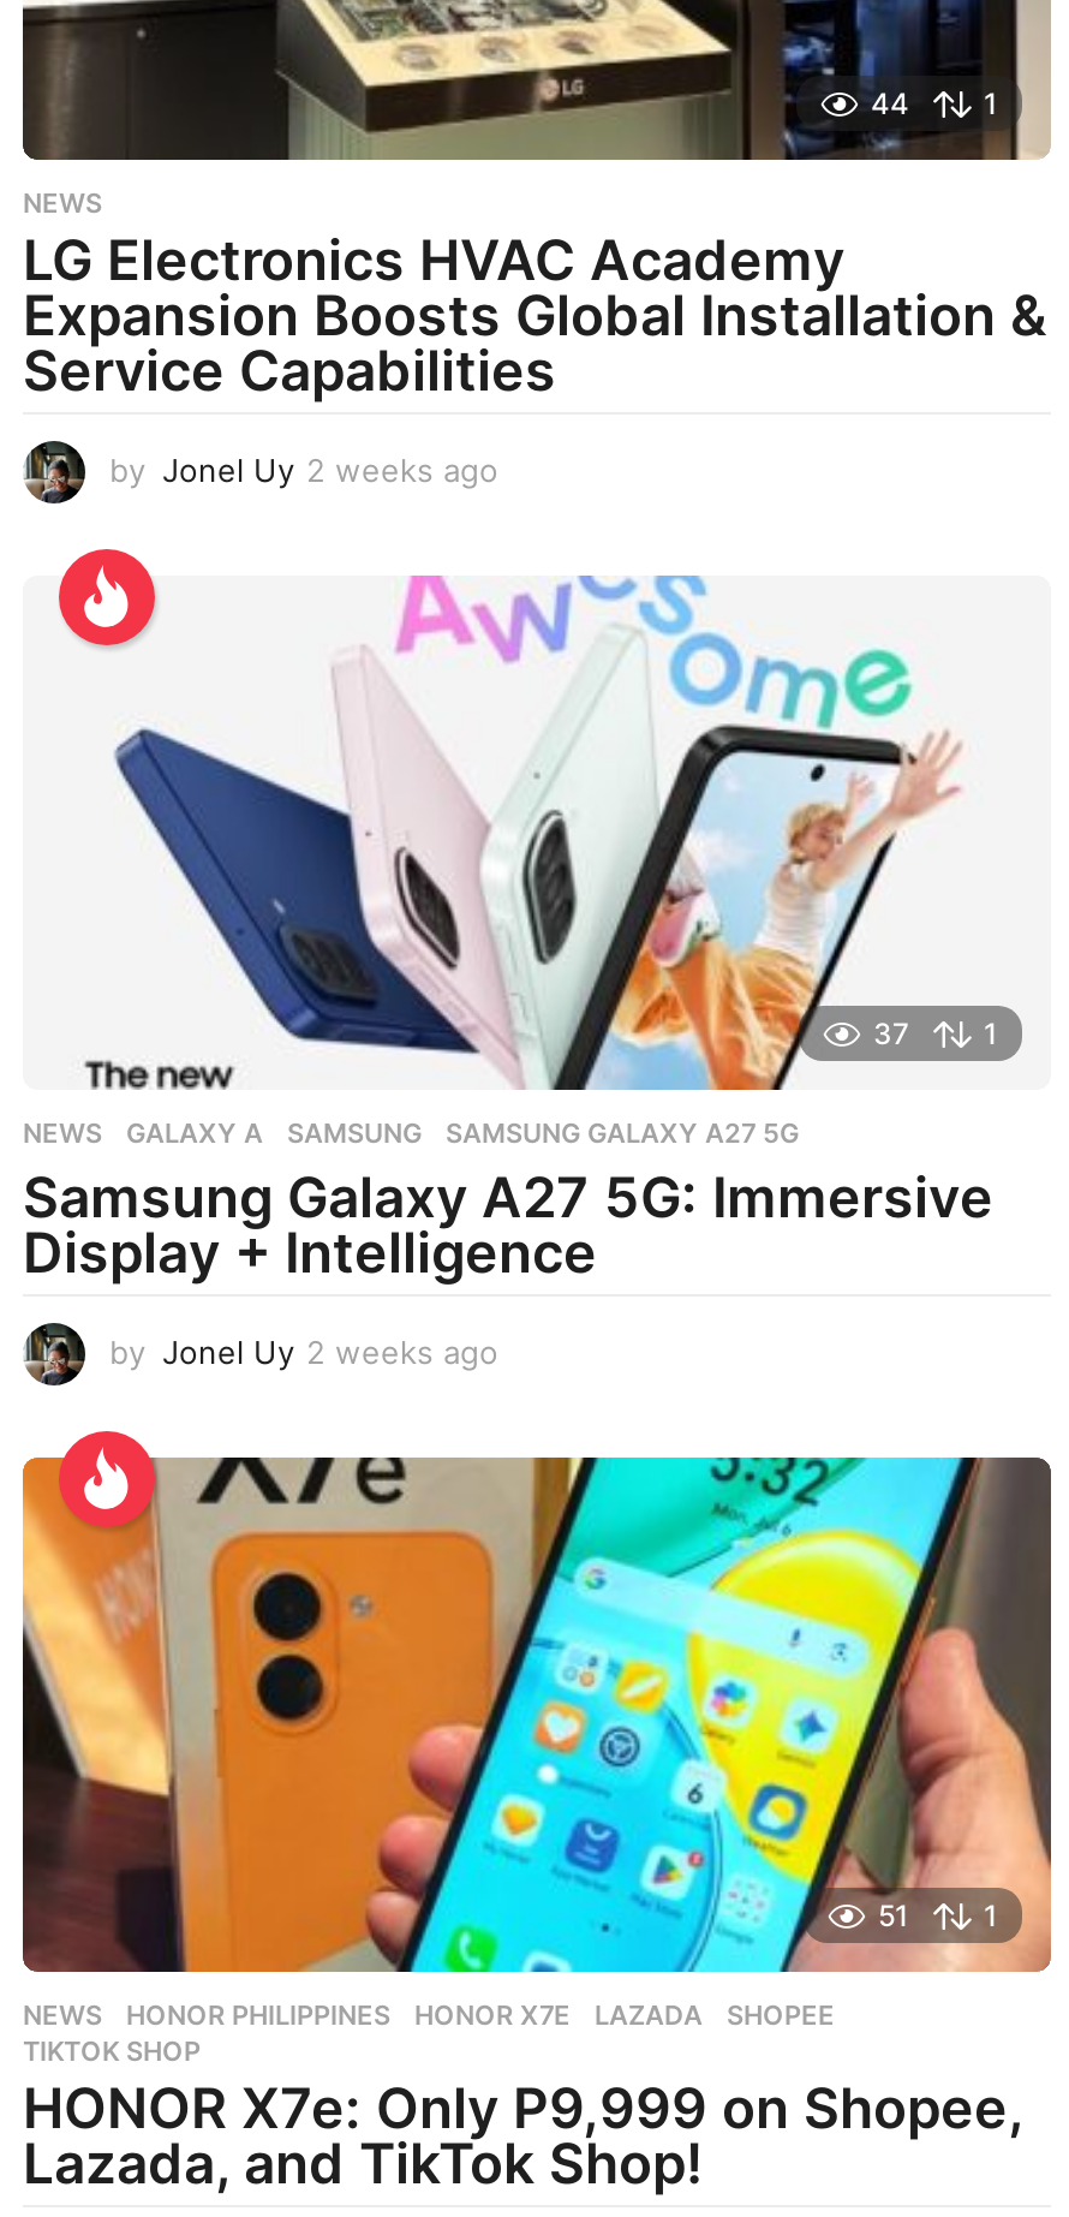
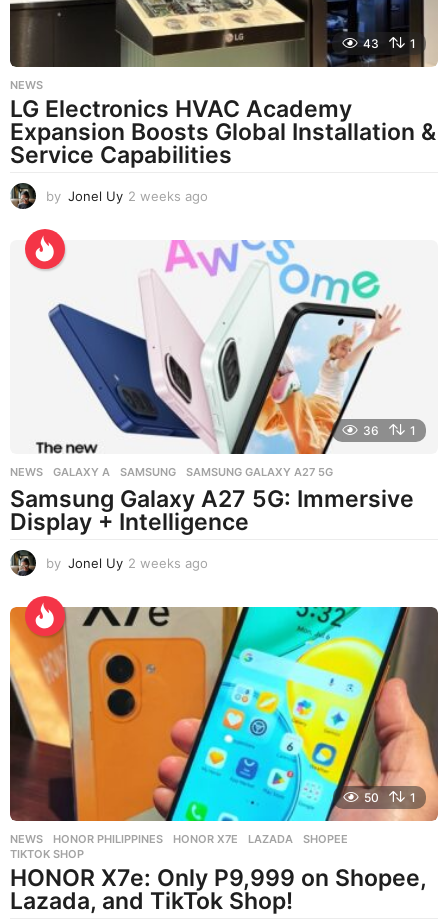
- 44
+ 43

- 37
+ 36

- 51
+ 50
